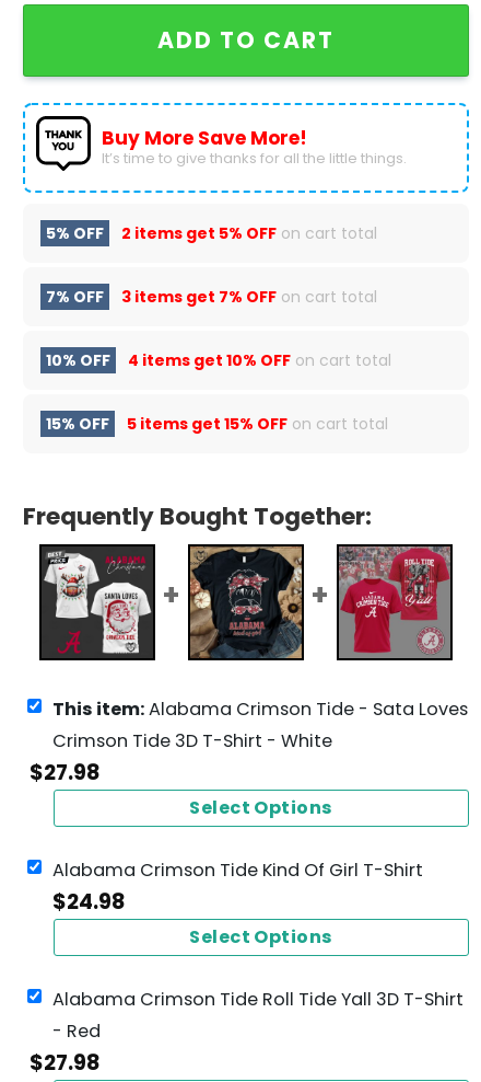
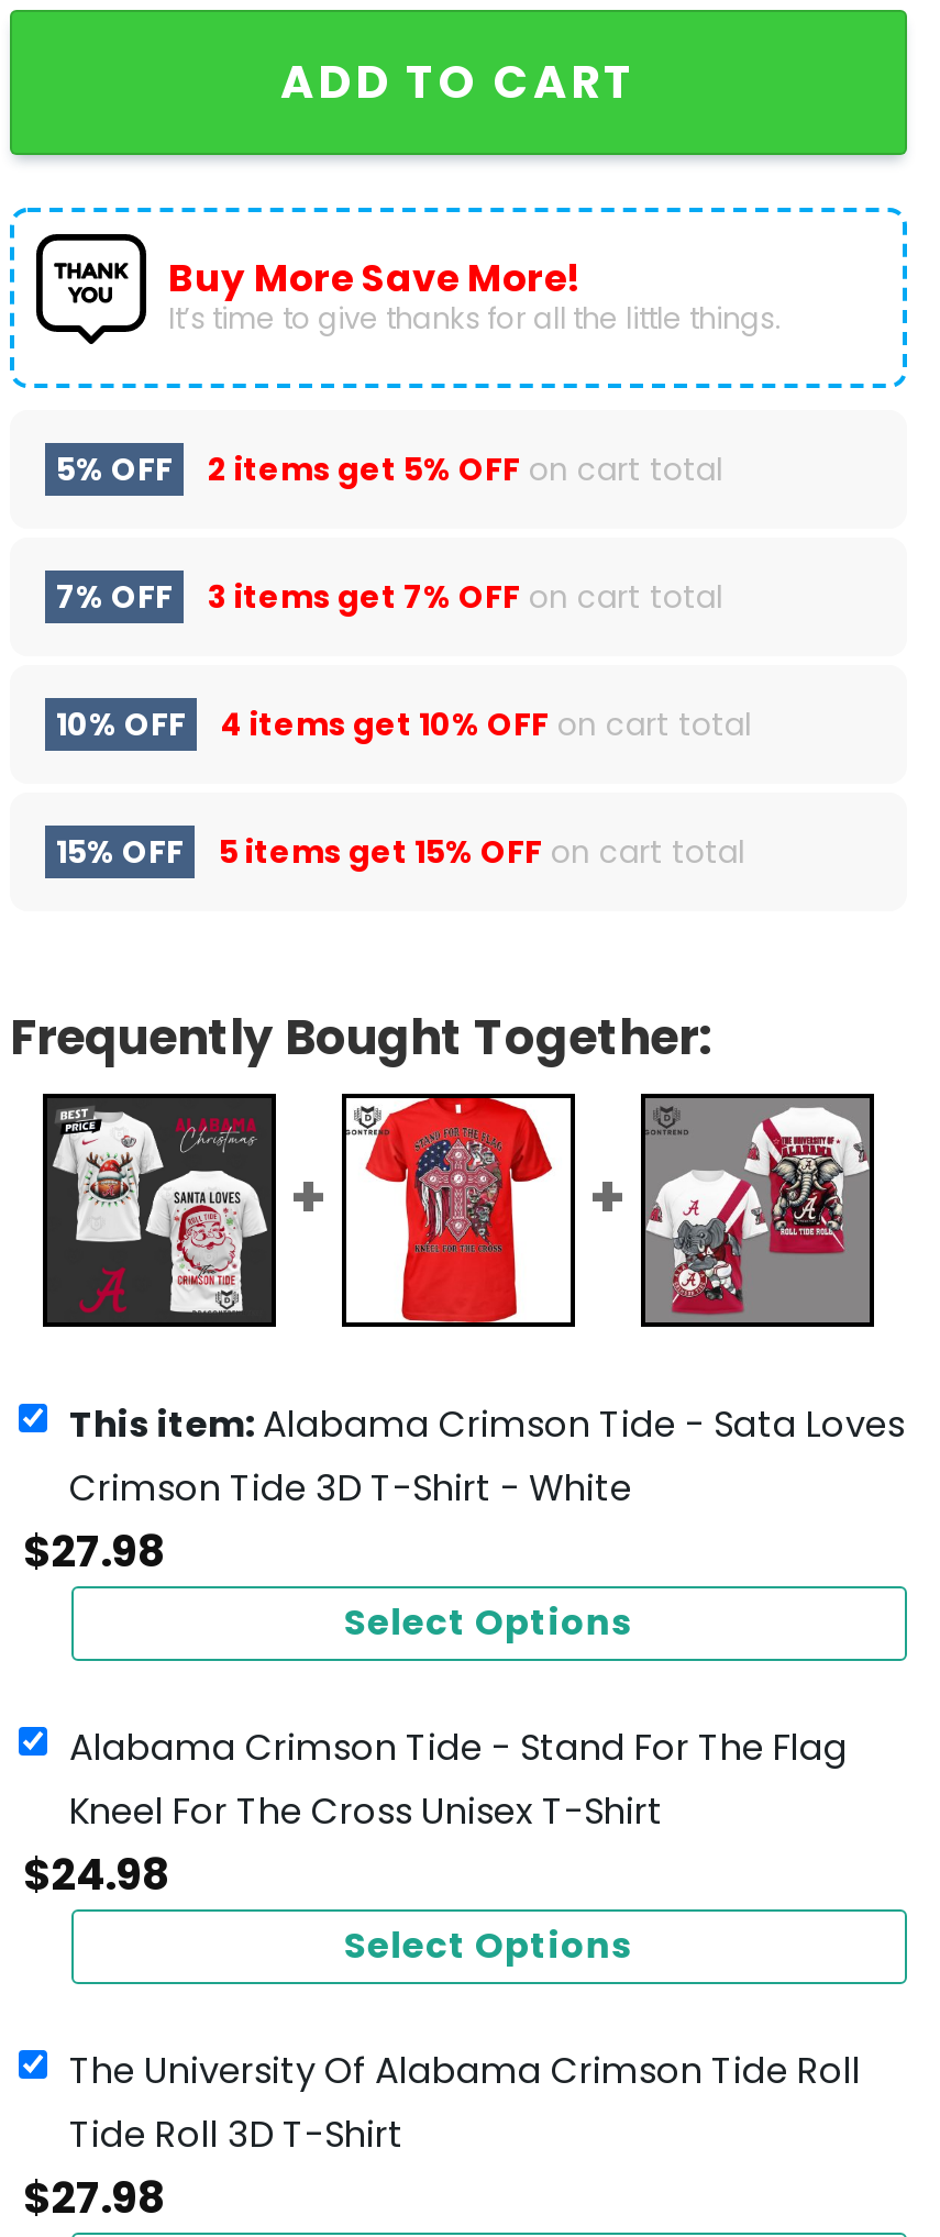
- [image]
+ [image]

- [image]
+ [image]

- Alabama Crimson Tide Kind Of Girl T-Shirt
+ Alabama Crimson Tide - Stand For The Flag
+ Kneel For The Cross Unisex T-Shirt

- Alabama Crimson Tide Roll Tide Yall 3D T-Shirt
- - Red
+ The University Of Alabama Crimson Tide Roll
+ Tide Roll 3D T-Shirt
